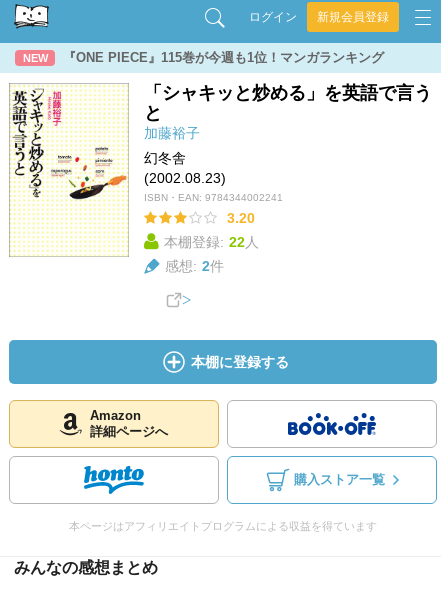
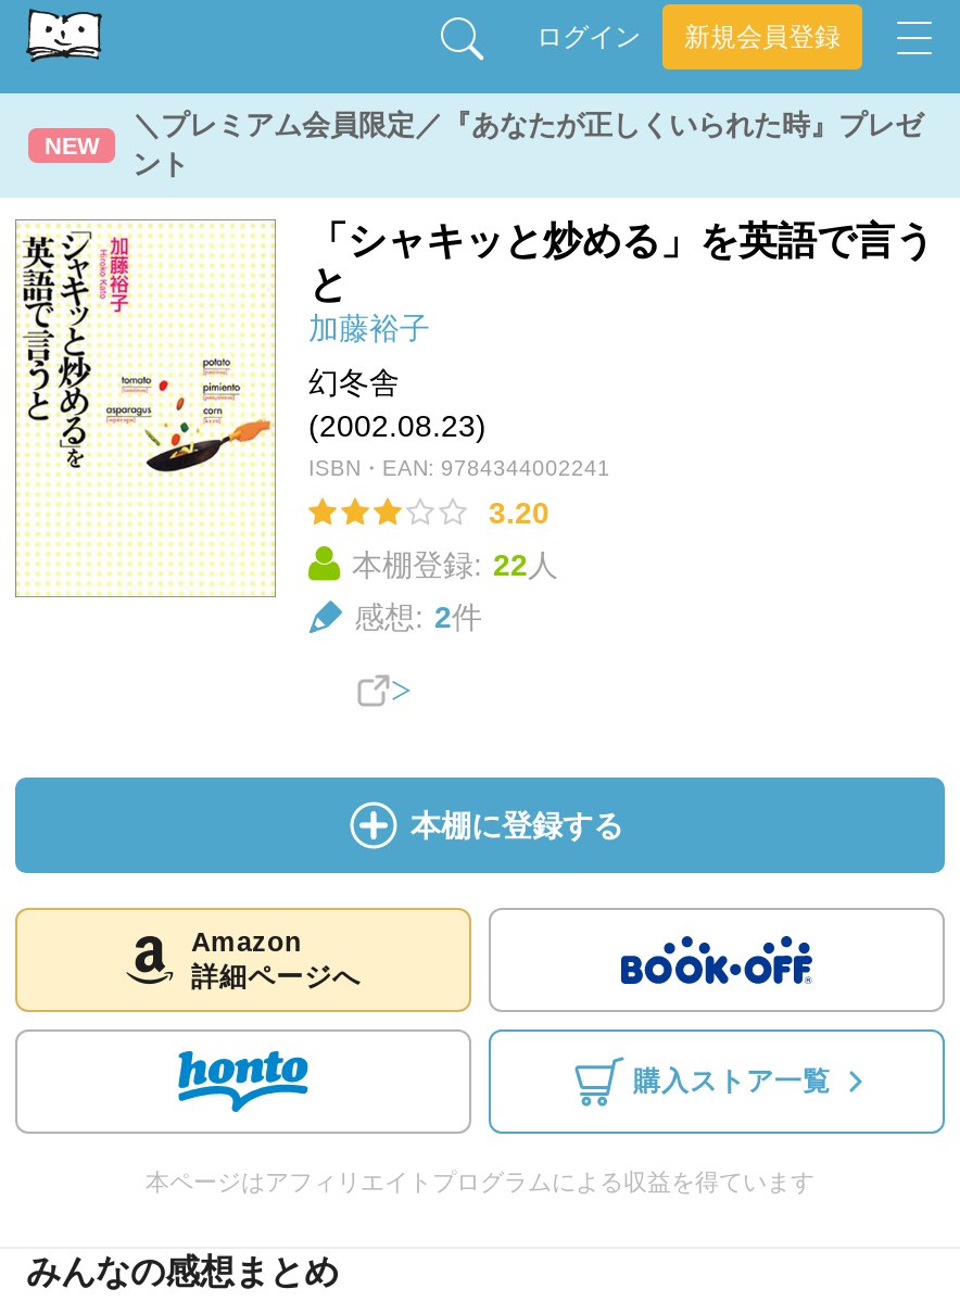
- 『ONE PIECE』115巻が今週も1位！マンガランキング
+ ＼プレミアム会員限定／『あなたが正しくいられた時』プレゼ
+ ント
